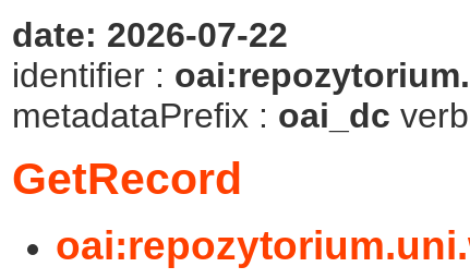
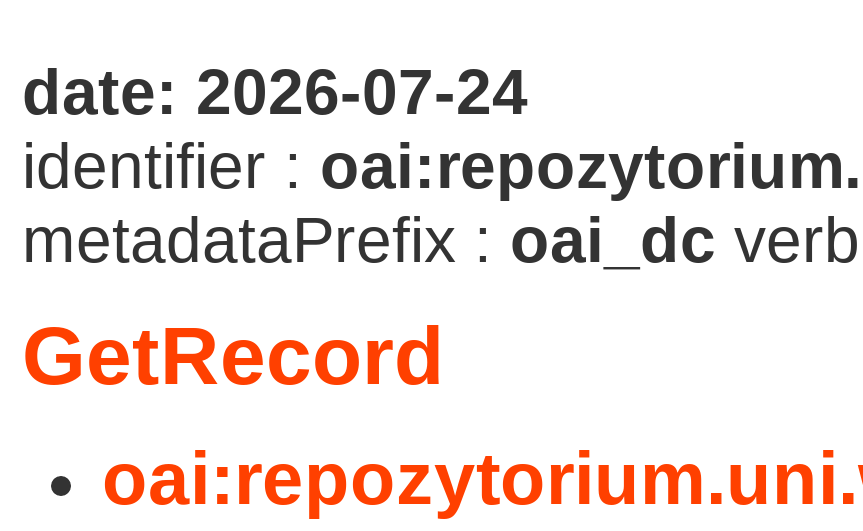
- date: 2026-07-22
+ date: 2026-07-24
